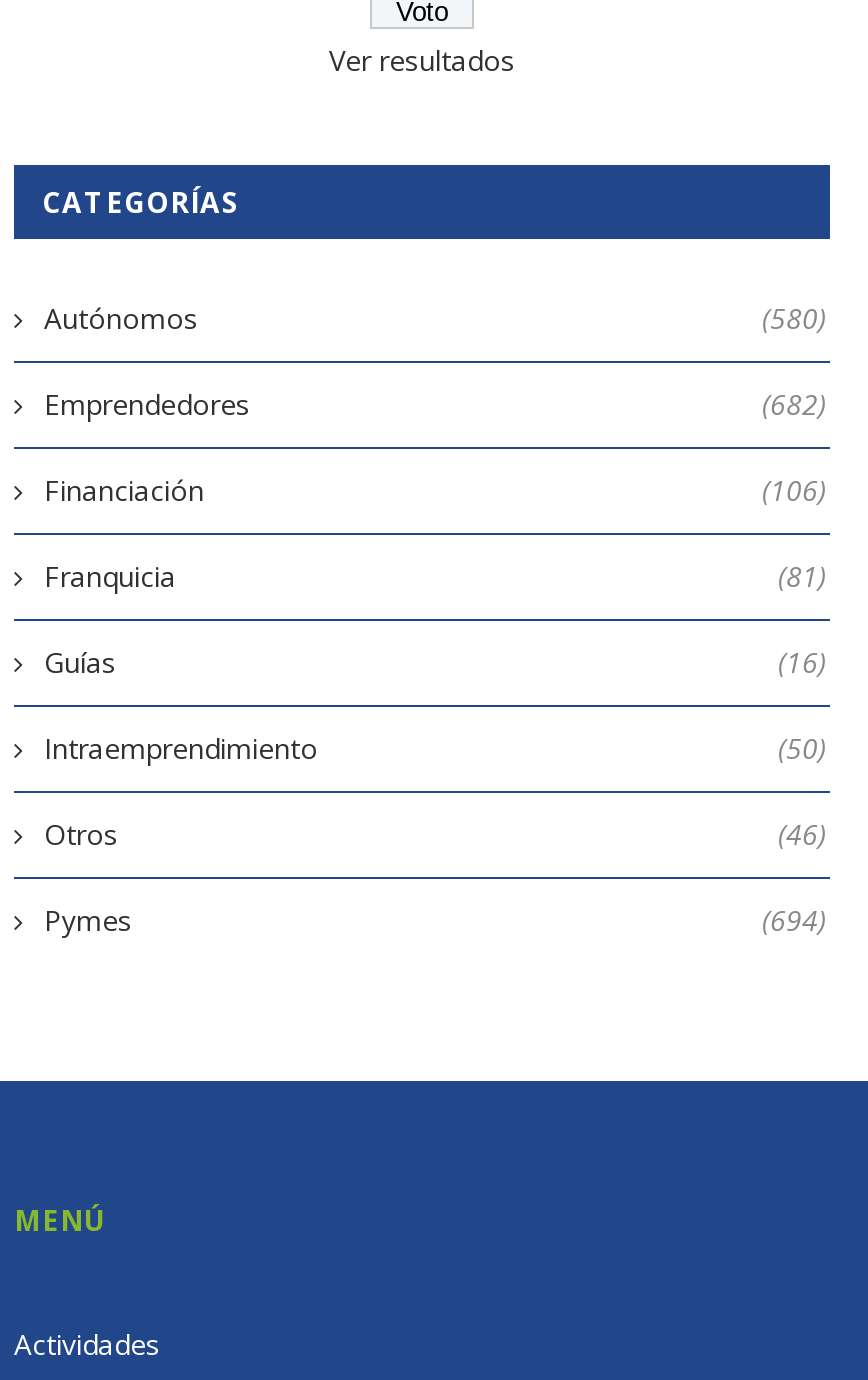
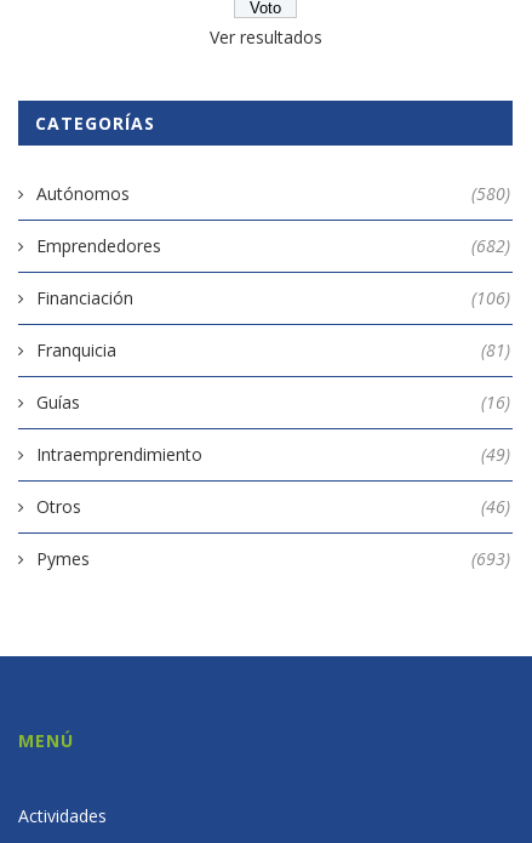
- (50)
+ (49)

- (694)
+ (693)
